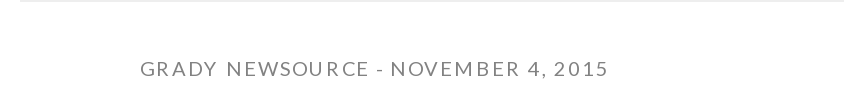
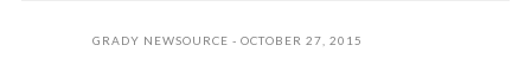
- GRADY NEWSOURCE NOVEMBER 4, 2015
+ GRADY NEWSOURCE OCTOBER 27, 2015
